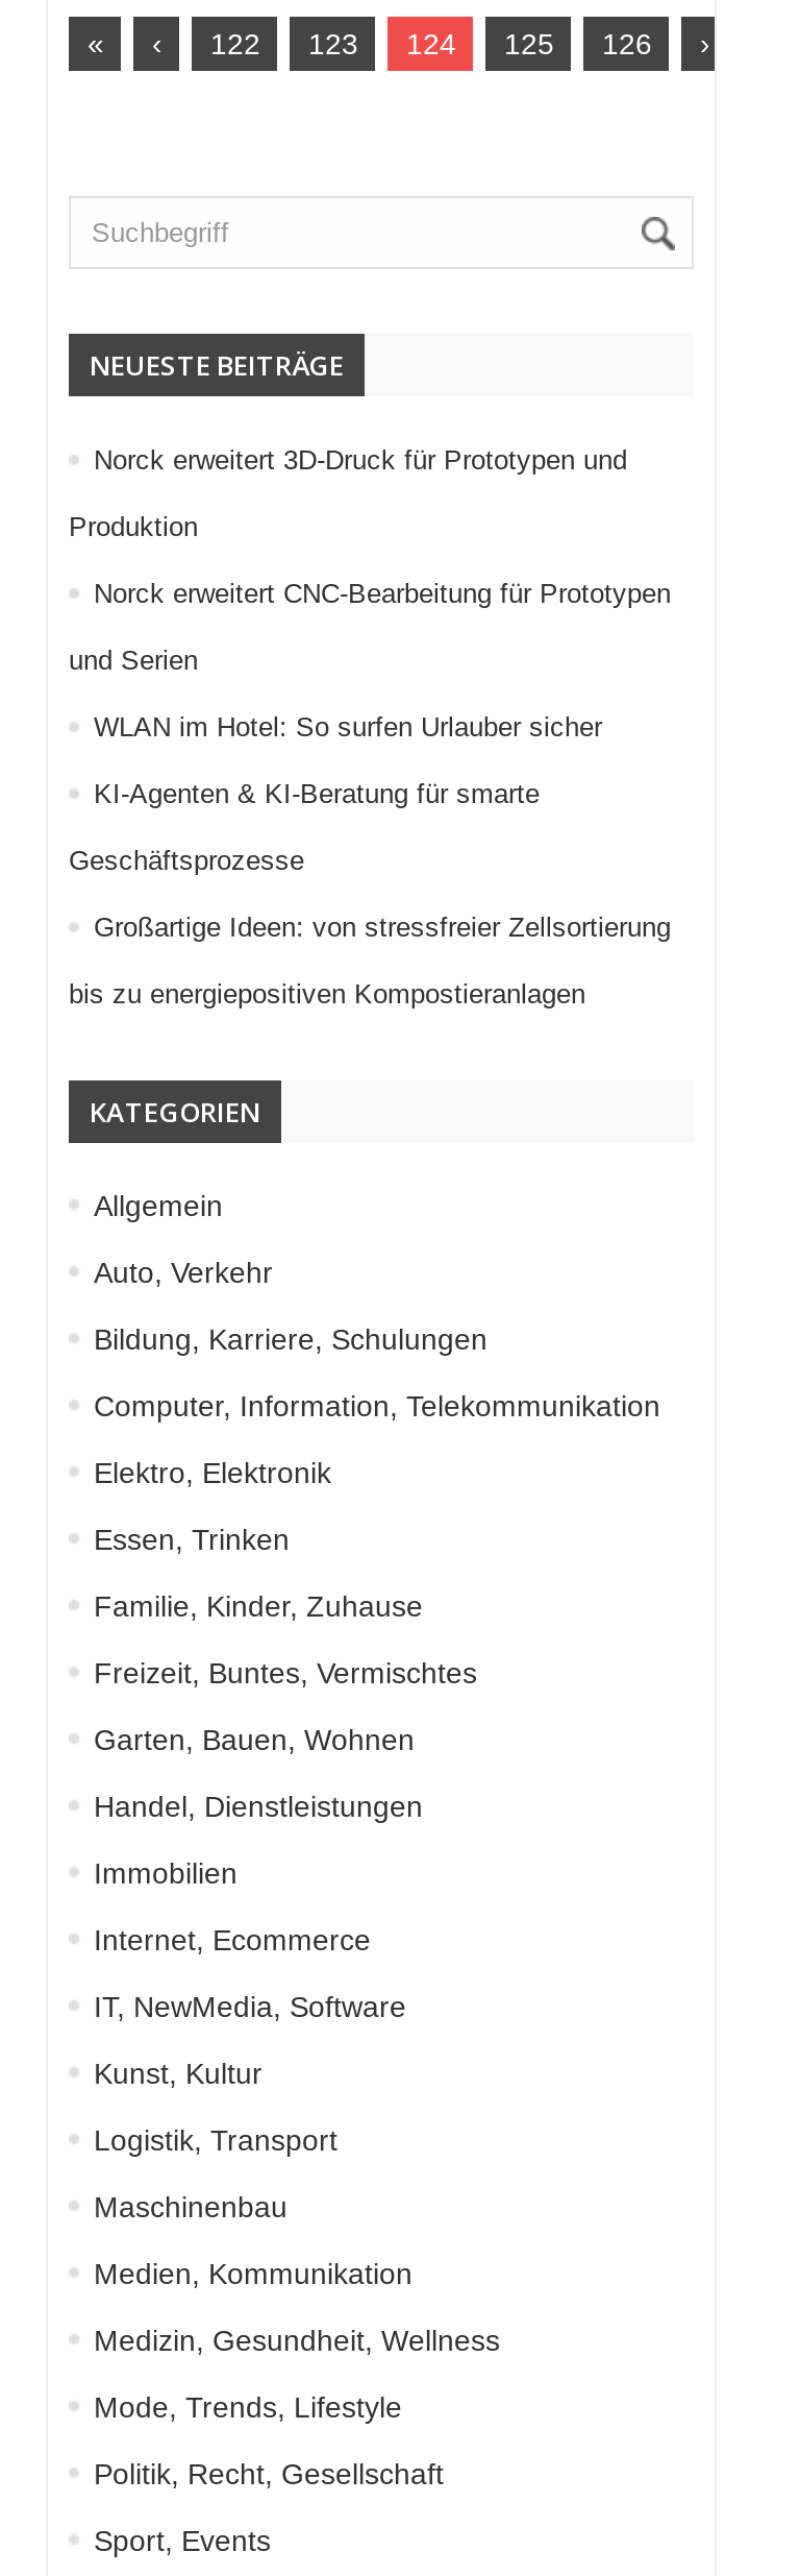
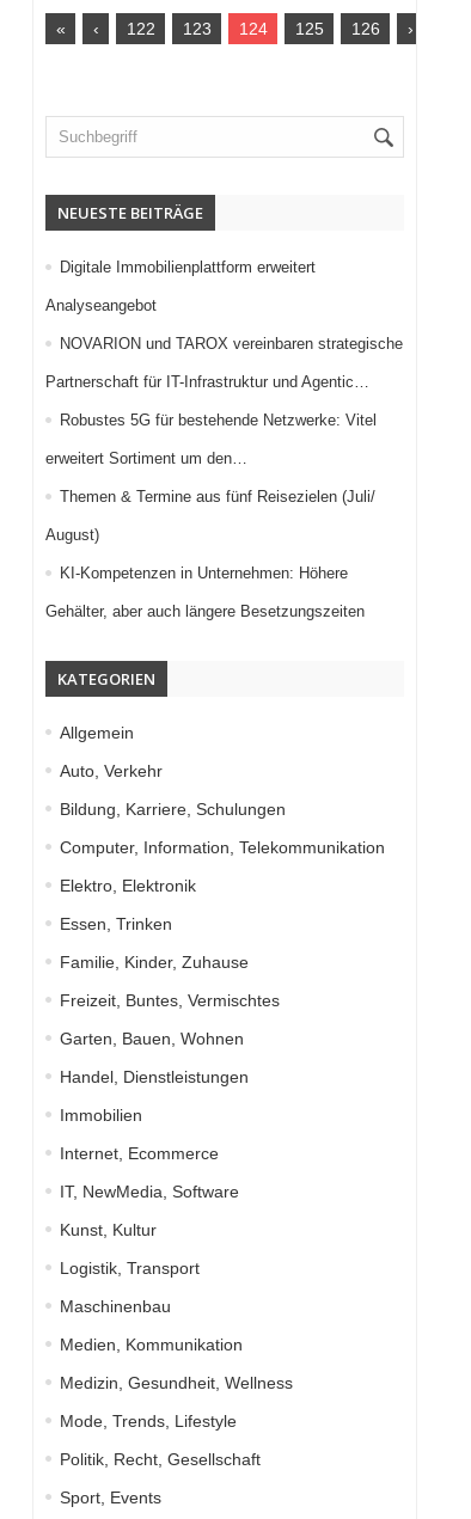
- Norck erweitert 3D-Druck für Prototypen und
- Produktion
- Norck erweitert CNC-Bearbeitung für Prototypen
- und Serien
- WLAN im Hotel: So surfen Urlauber sicher
- KI-Agenten & KI-Beratung für smarte
- Geschäftsprozesse
- Großartige Ideen: von stressfreier Zellsortierung
- bis zu energiepositiven Kompostieranlagen
+ Digitale Immobilienplattform erweitert
+ Analyseangebot
+ NOVARION und TAROX vereinbaren strategische
+ Partnerschaft für IT-Infrastruktur und Agentic…
+ Robustes 5G für bestehende Netzwerke: Vitel
+ erweitert Sortiment um den…
+ Themen & Termine aus fünf Reisezielen (Juli/
+ August)
+ KI-Kompetenzen in Unternehmen: Höhere
+ Gehälter, aber auch längere Besetzungszeiten
